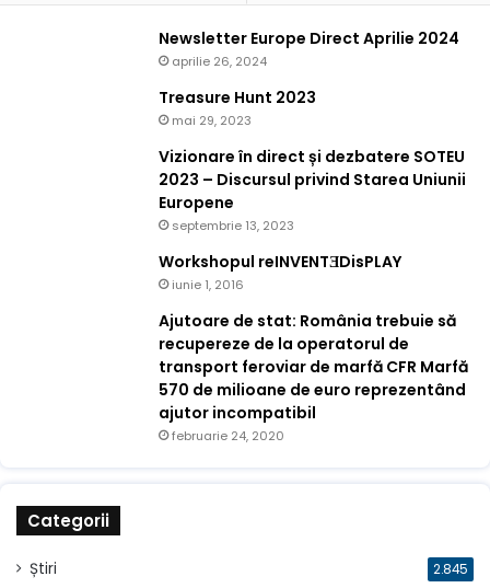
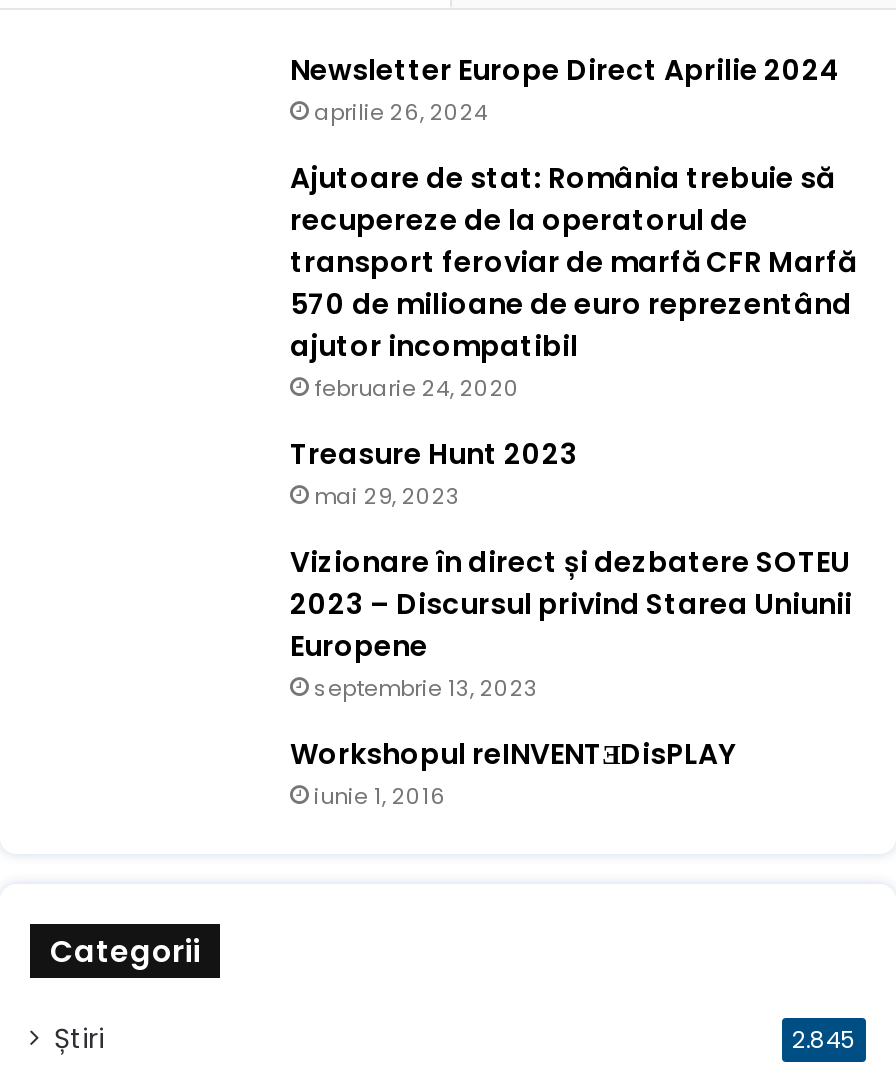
moved down: Treasure Hunt 2023 | mai 29, 2023 | Vizionare în direct și dezbatere SOTEU | 2023 – Discursul privind Starea Uniunii | Europene | septembrie 13, 2023 | Workshopul reINVENTƎDisPLAY | iunie 1, 2016

moved up: Ajutoare de stat: România trebuie să | recupereze de la operatorul de | transport feroviar de marfă CFR Marfă | 570 de milioane de euro reprezentând | ajutor incompatibil | februarie 24, 2020
